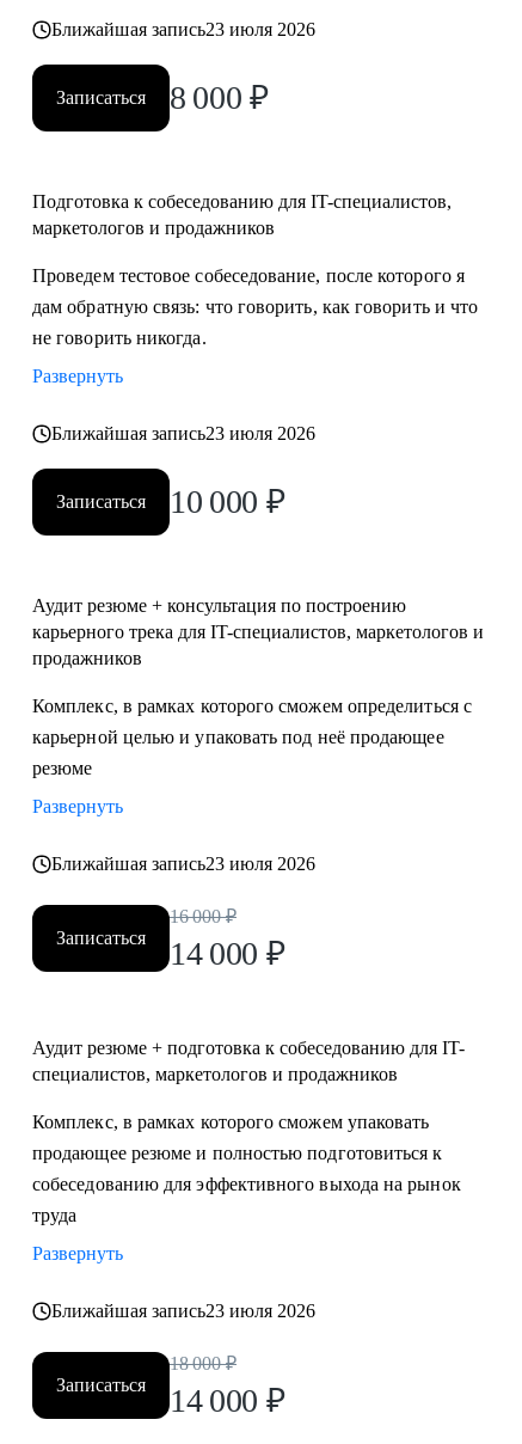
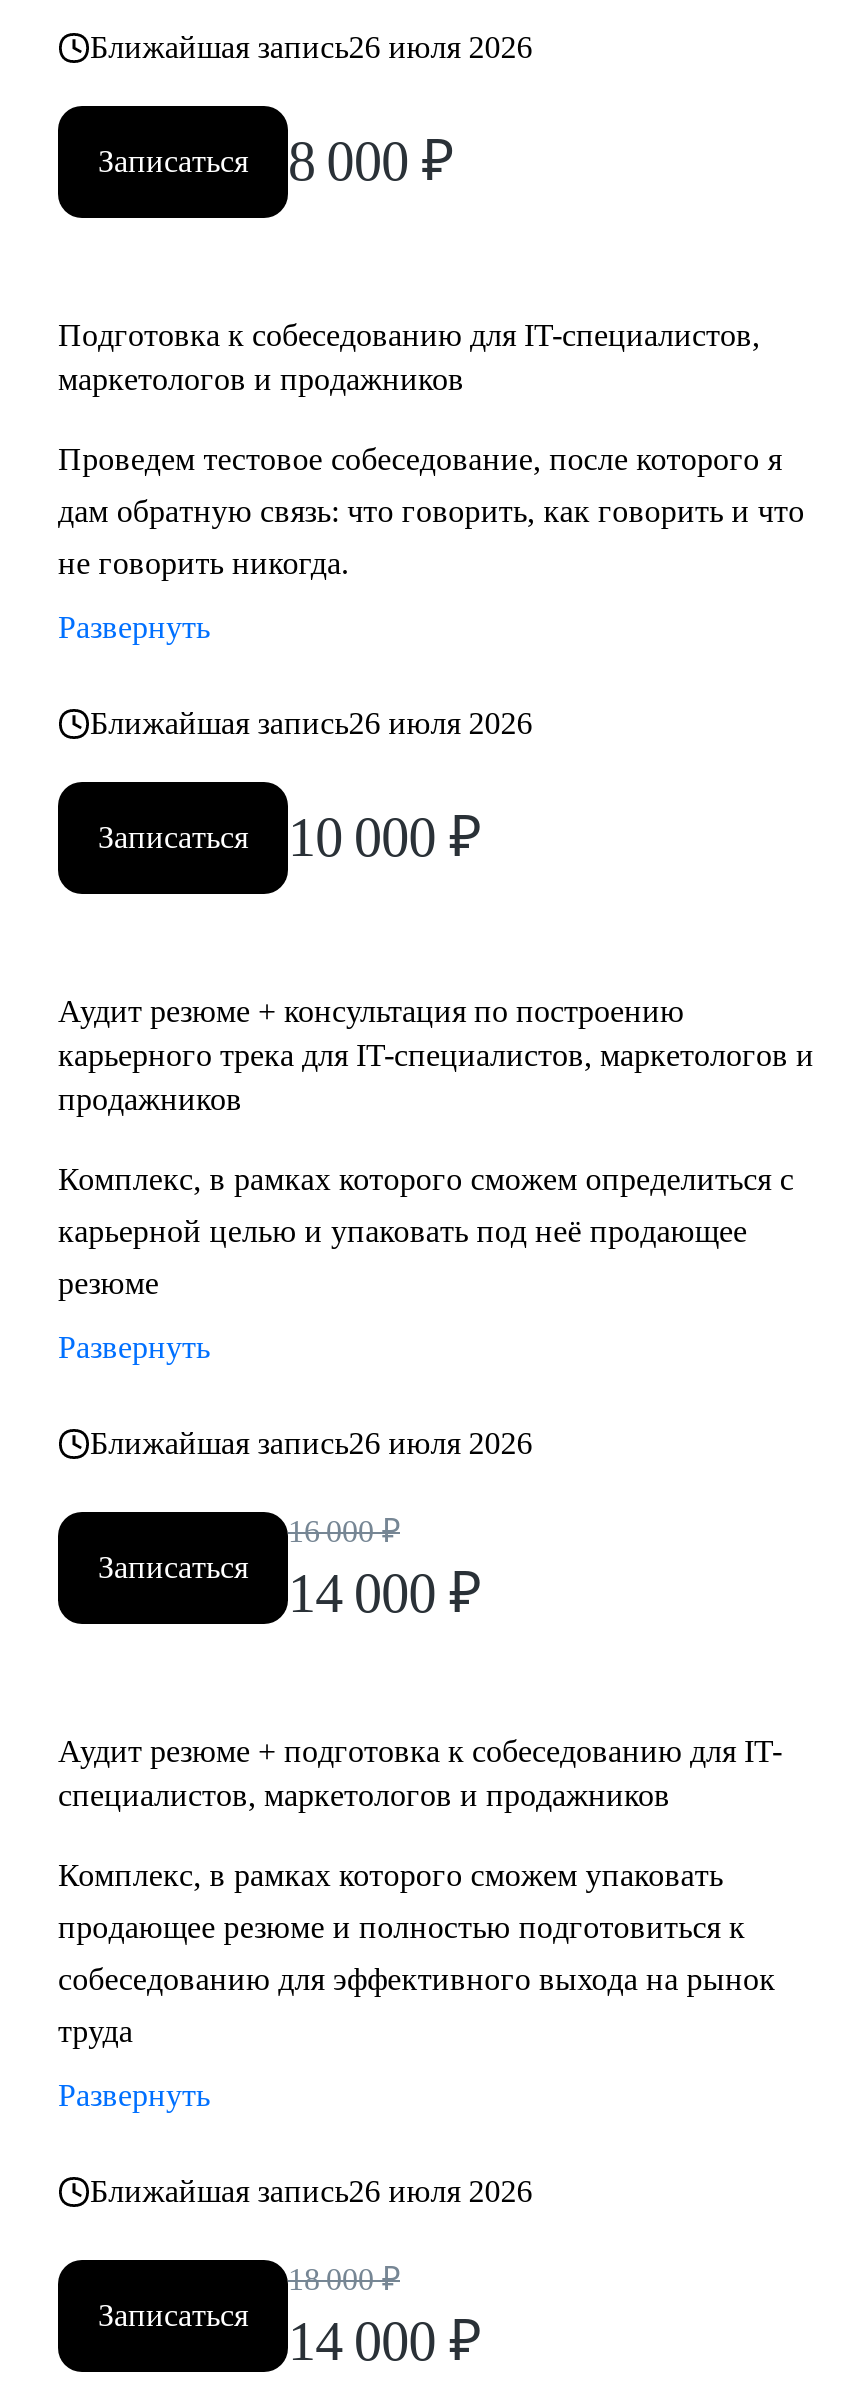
- Ближайшая запись23 июля 2026
+ Ближайшая запись26 июля 2026

- Ближайшая запись23 июля 2026
+ Ближайшая запись26 июля 2026

- Ближайшая запись23 июля 2026
+ Ближайшая запись26 июля 2026

- Ближайшая запись23 июля 2026
+ Ближайшая запись26 июля 2026
